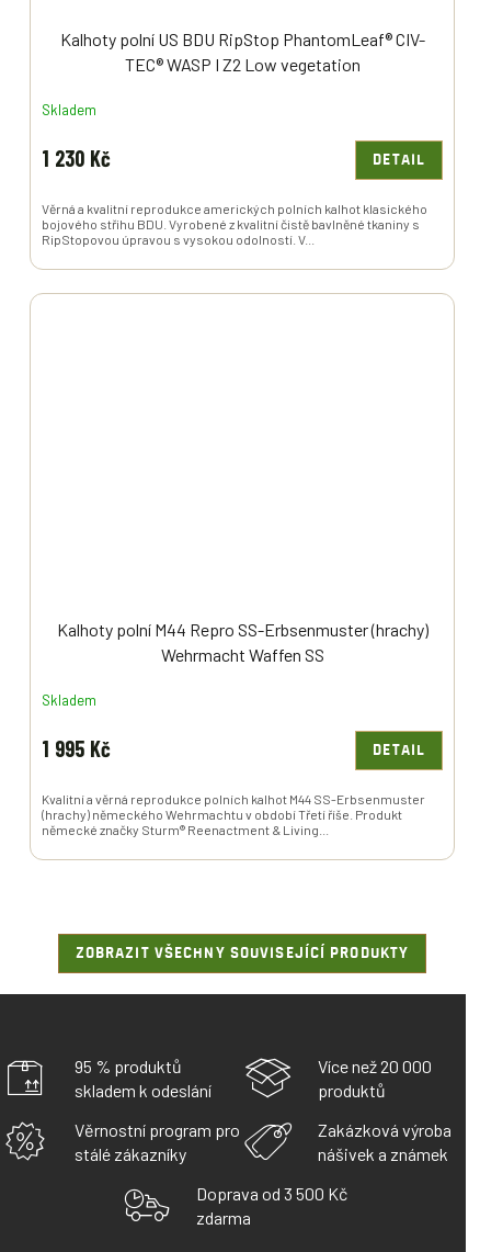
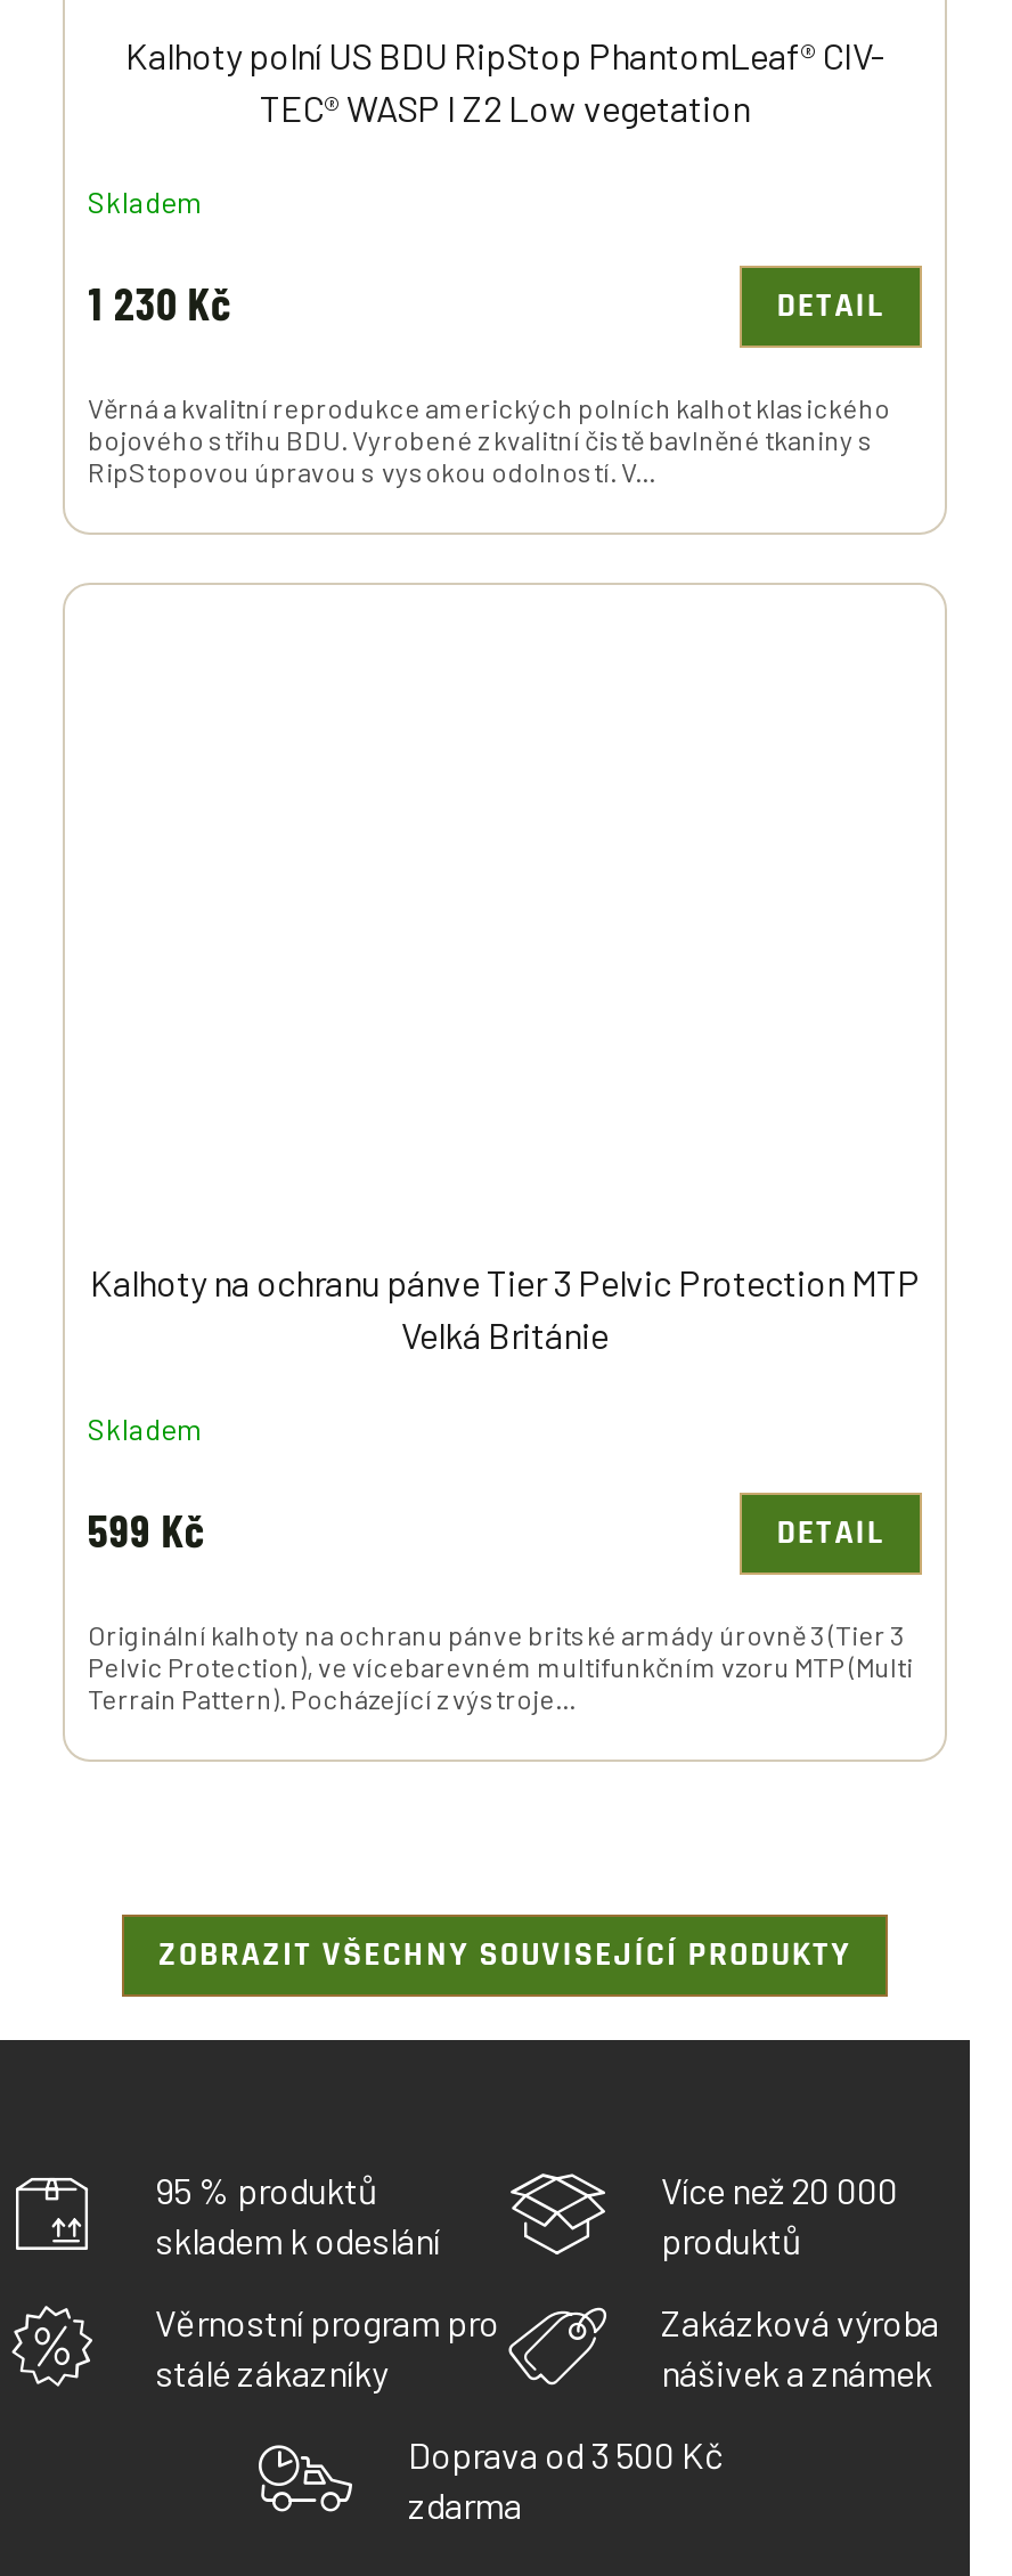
- Kalhoty polní M44 Repro SS-Erbsenmuster (hrachy)
- Wehrmacht Waffen SS
+ Kalhoty na ochranu pánve Tier 3 Pelvic Protection MTP
+ Velká Británie

- 1 995 Kč
+ 599 Kč

- Kvalitní a věrná reprodukce polních kalhot M44 SS-Erbsenmuster
- (hrachy) německého Wehrmachtu v období Třetí říše. Produkt
- německé značky Sturm® Reenactment & Living...
+ Originální kalhoty na ochranu pánve britské armády úrovně 3 (Tier 3
+ Pelvic Protection), ve vícebarevném multifunkčním vzoru MTP (Multi
+ Terrain Pattern). Pocházející z výstroje...
